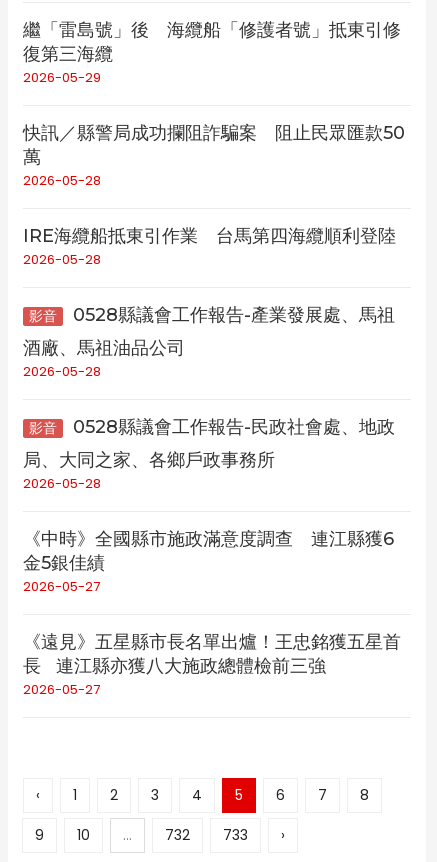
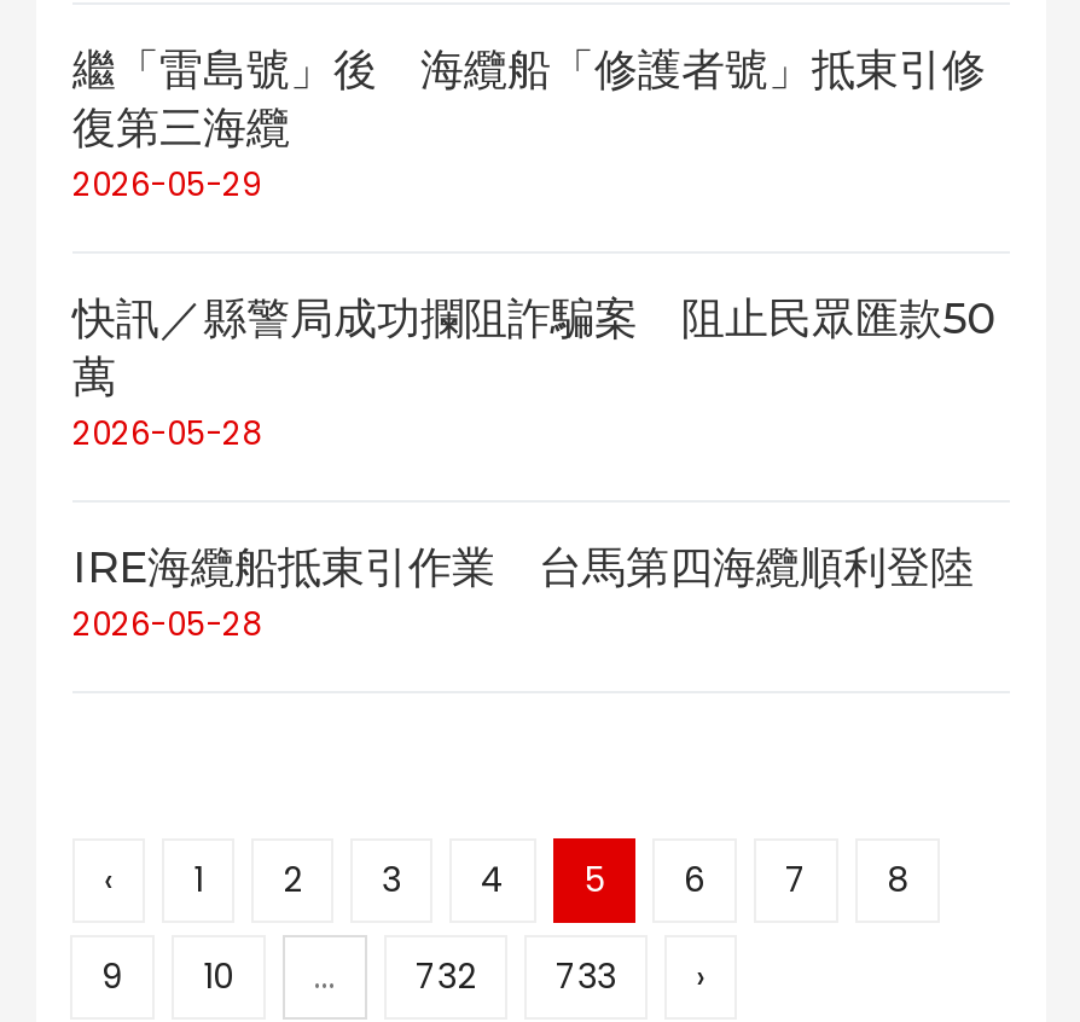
- 影音
- 0528縣議會工作報告-產業發展處、馬祖
- 酒廠、馬祖油品公司
- 2026-05-28
- 影音
- 0528縣議會工作報告-民政社會處、地政
- 局、大同之家、各鄉戶政事務所
- 2026-05-28
- 《中時》全國縣市施政滿意度調查 連江縣獲6
- 金5銀佳績
- 2026-05-27
- 《遠見》五星縣市長名單出爐！王忠銘獲五星首
- 長 連江縣亦獲八大施政總體檢前三強
- 2026-05-27
